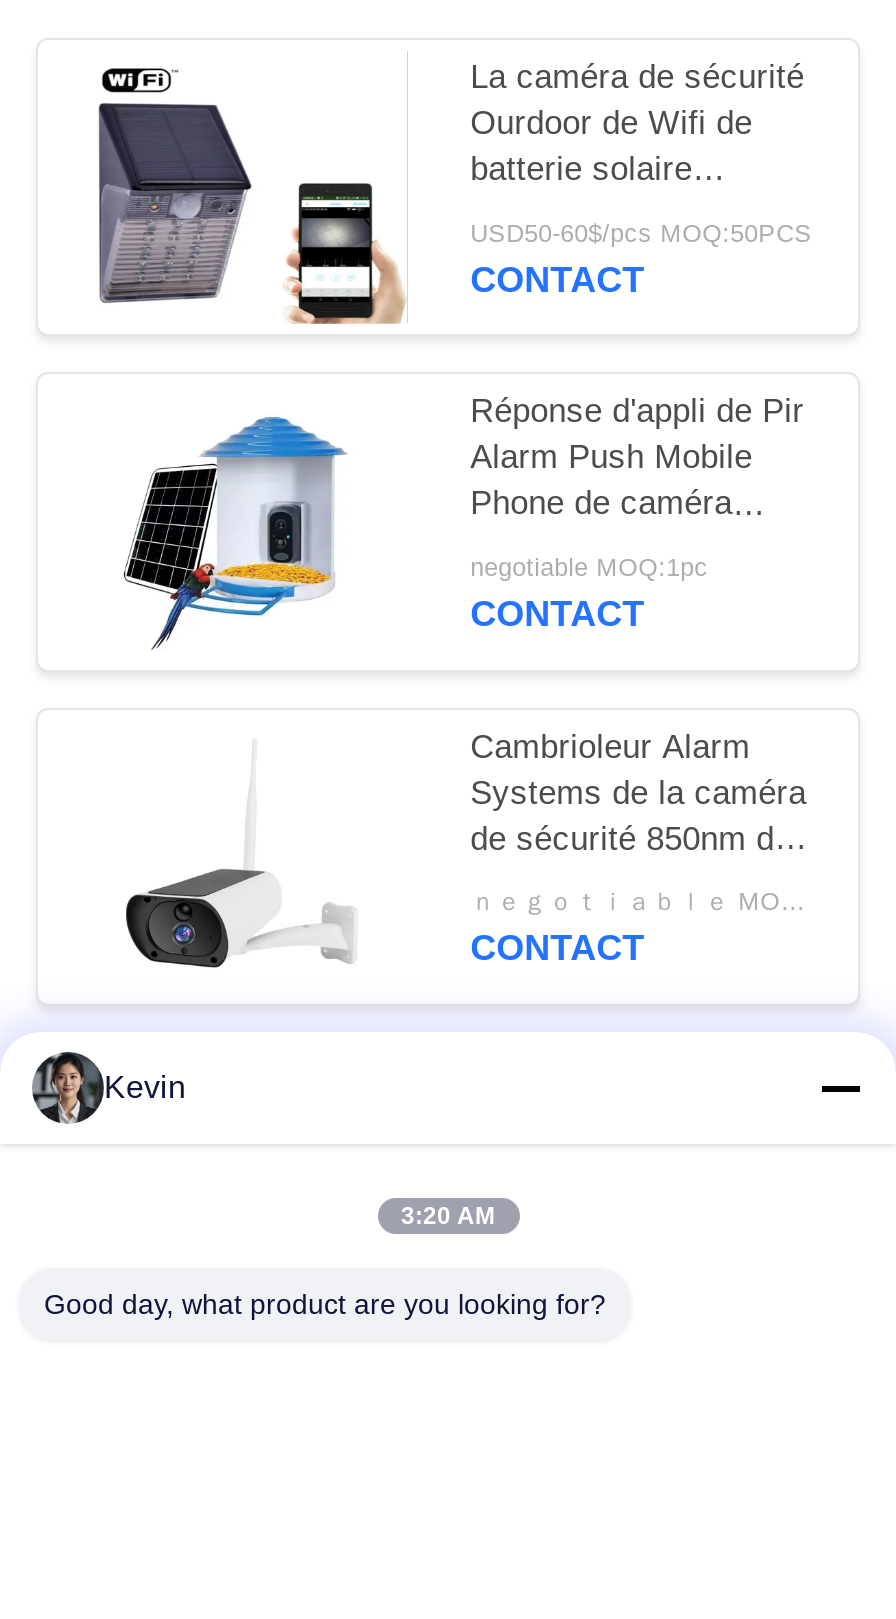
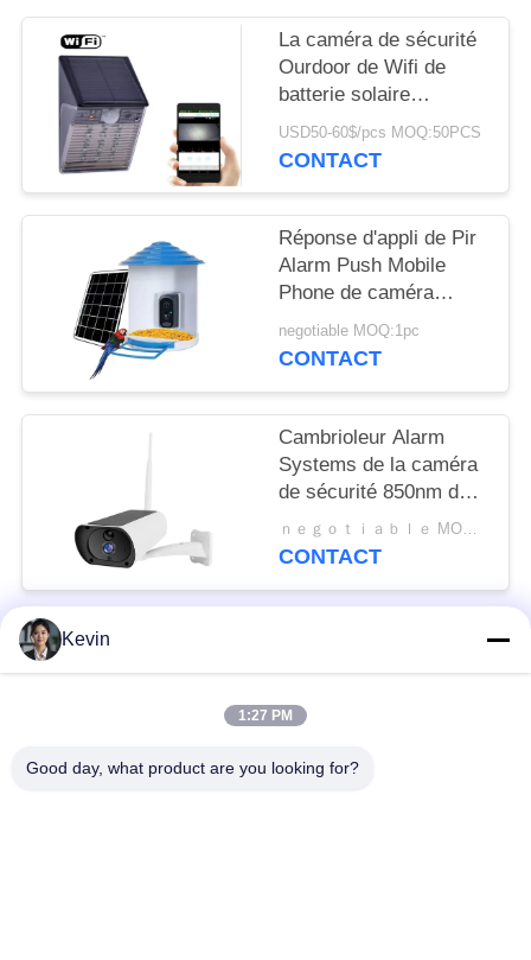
- 3:20 AM
+ 1:27 PM
